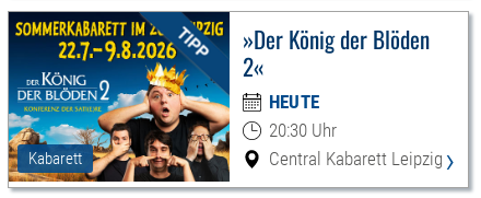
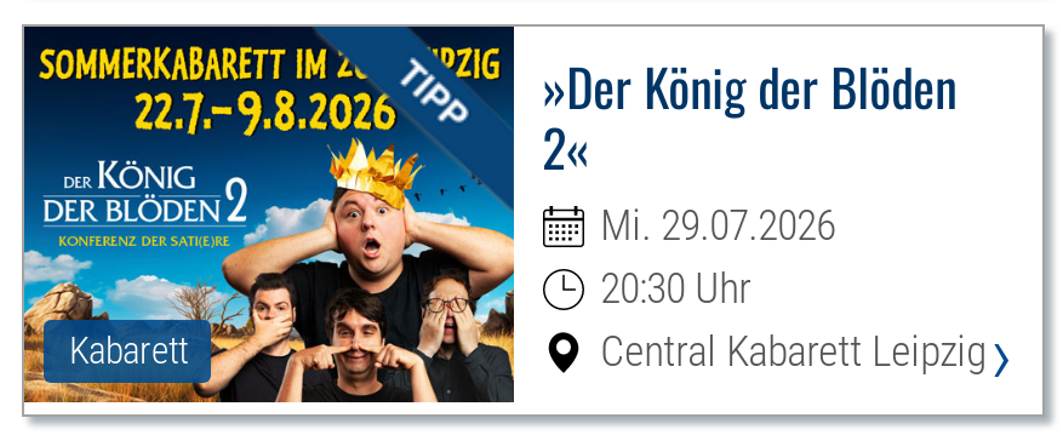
- HEUTE
+ Mi. 29.07.2026
